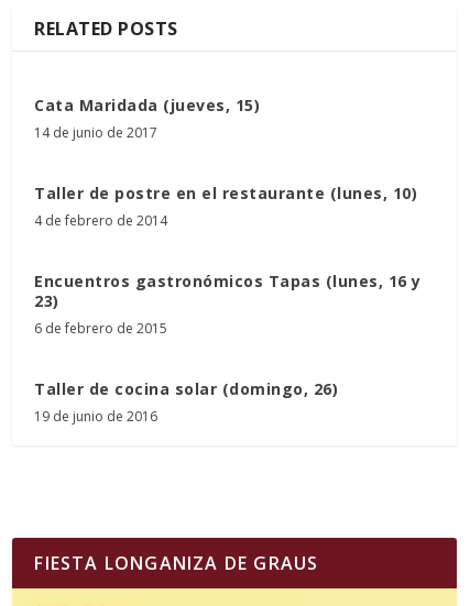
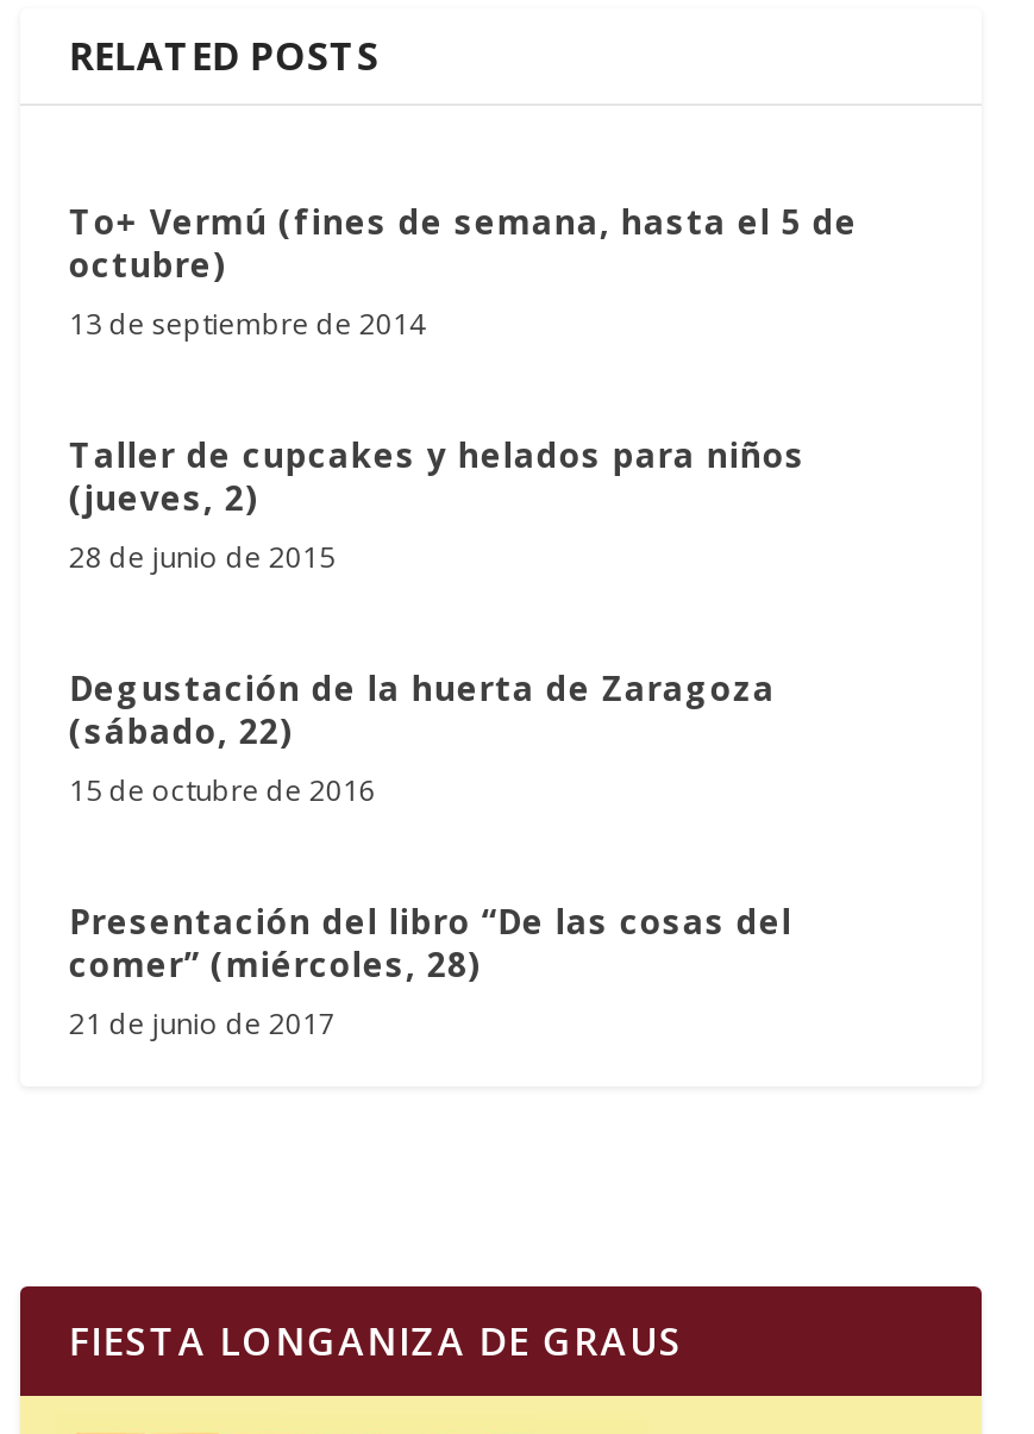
- Cata Maridada (jueves, 15)
- 14 de junio de 2017
+ To+ Vermú (fines de semana, hasta el 5 de
+ octubre)
+ 13 de septiembre de 2014

- Taller de postre en el restaurante (lunes, 10)
- 4 de febrero de 2014
+ Taller de cupcakes y helados para niños
+ (jueves, 2)
+ 28 de junio de 2015

- Encuentros gastronómicos Tapas (lunes, 16 y
- 23)
- 6 de febrero de 2015
+ Degustación de la huerta de Zaragoza
+ (sábado, 22)
+ 15 de octubre de 2016

- Taller de cocina solar (domingo, 26)
- 19 de junio de 2016
+ Presentación del libro “De las cosas del
+ comer” (miércoles, 28)
+ 21 de junio de 2017
